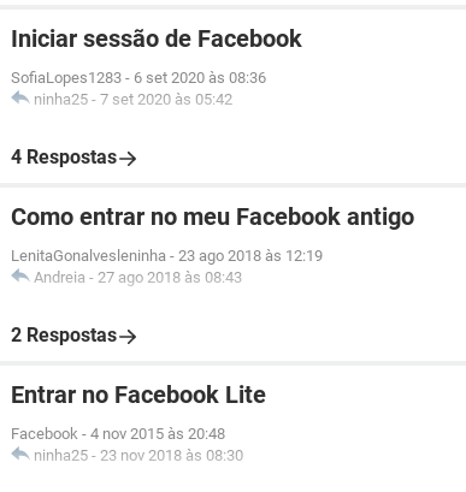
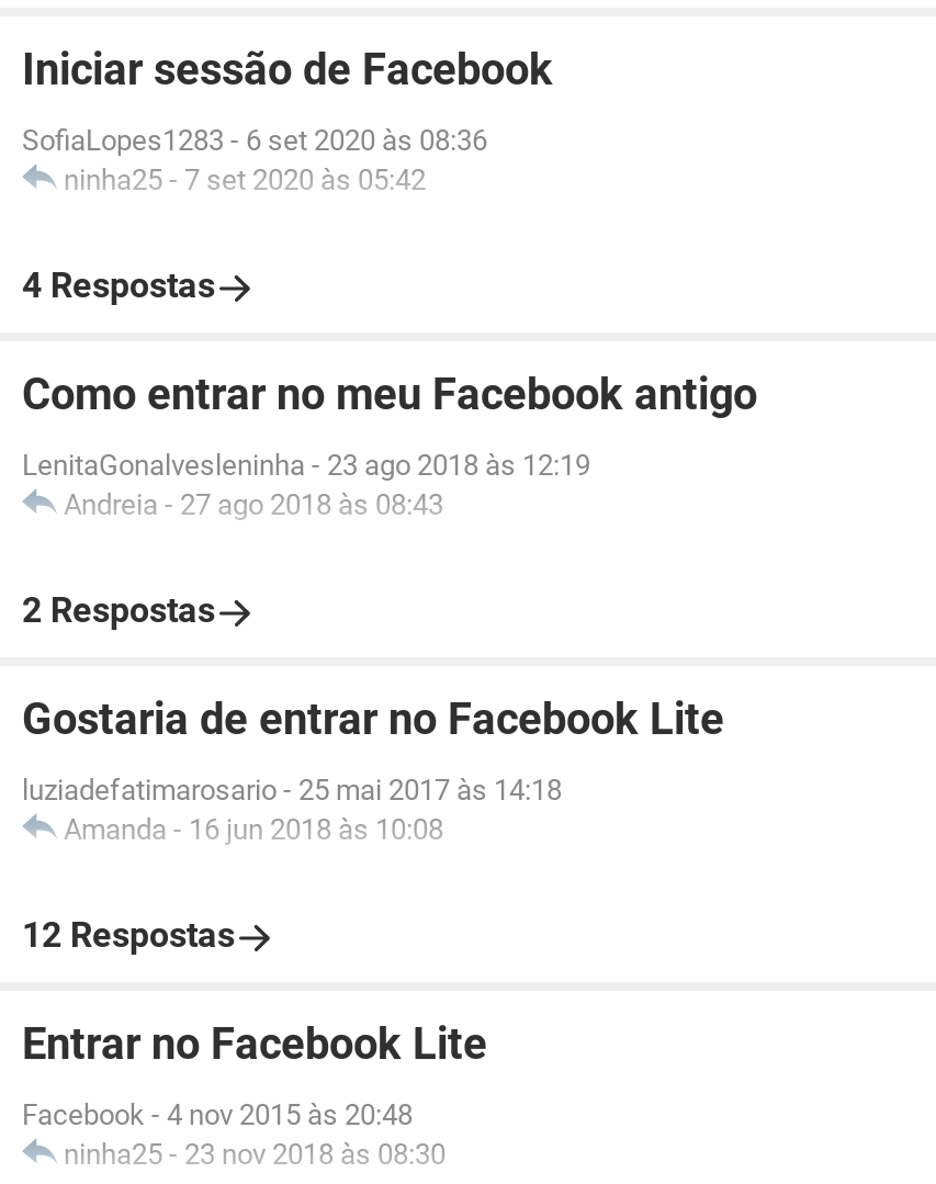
+ Gostaria de entrar no Facebook Lite
+ luziadefatimarosario - 25 mai 2017 às 14:18
+ Amanda - 16 jun 2018 às 10:08
+ 12 Respostas
